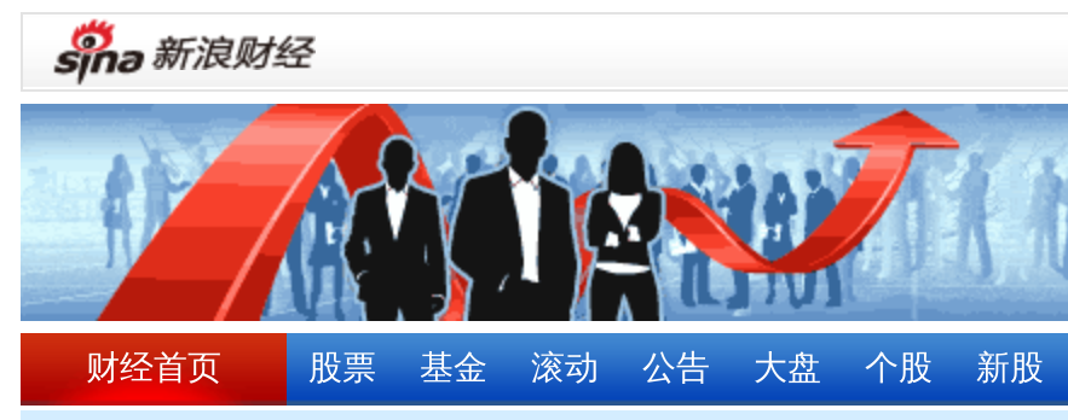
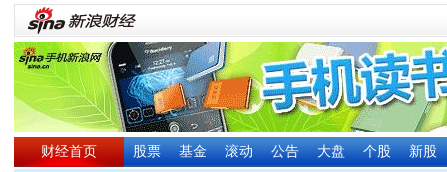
- [image]
+ [image]
